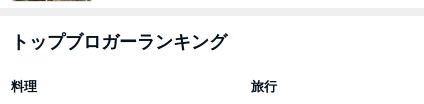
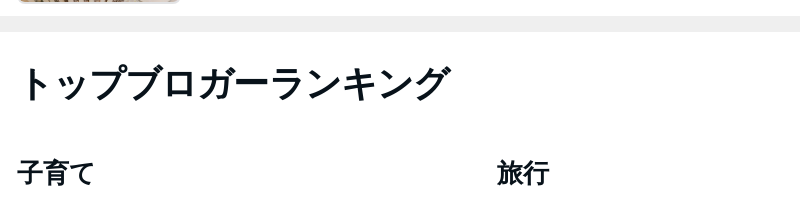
- 料理
+ 子育て
